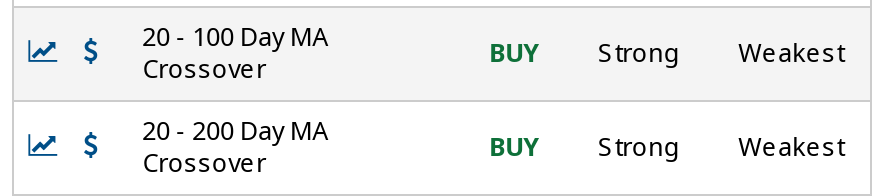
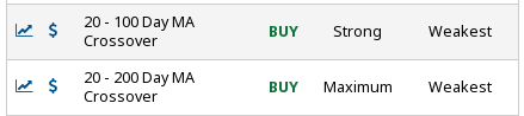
- Strong
+ Maximum
